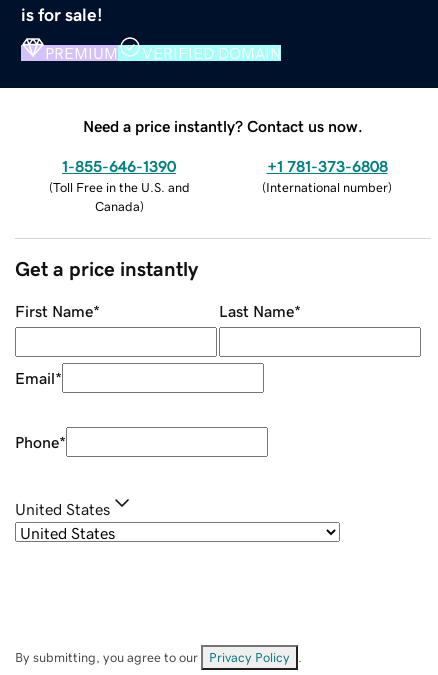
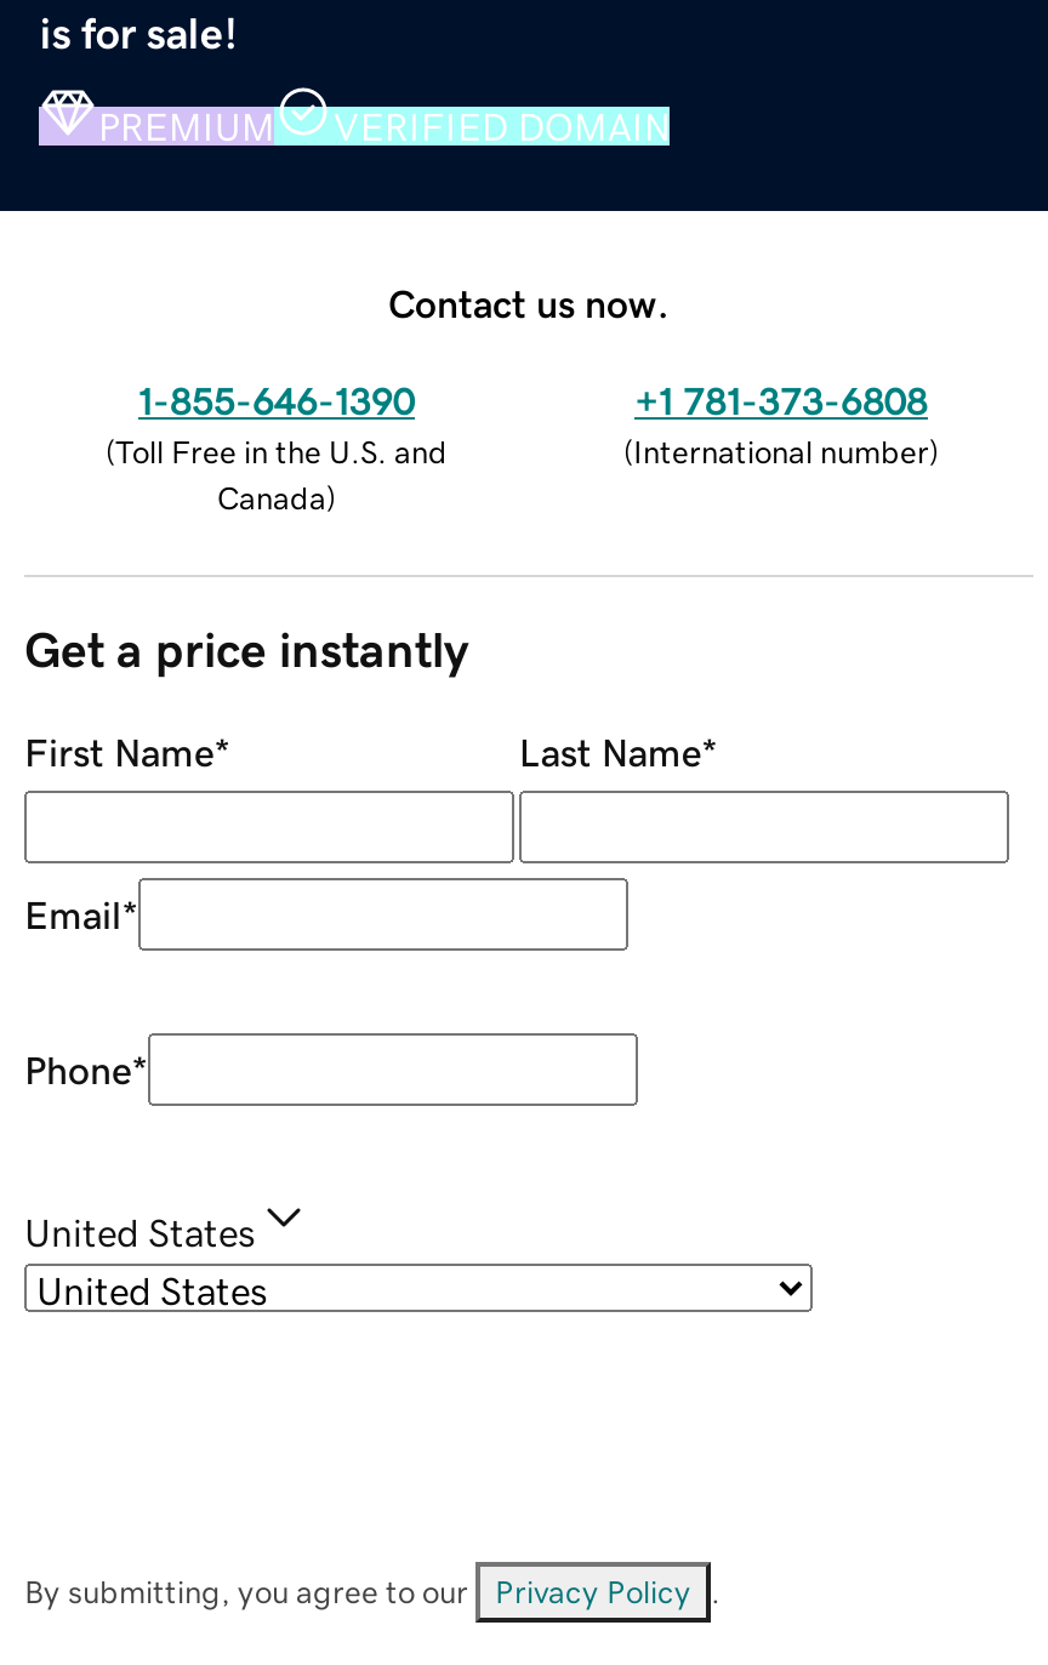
- Need a price instantly? Contact us now.
+ Contact us now.
